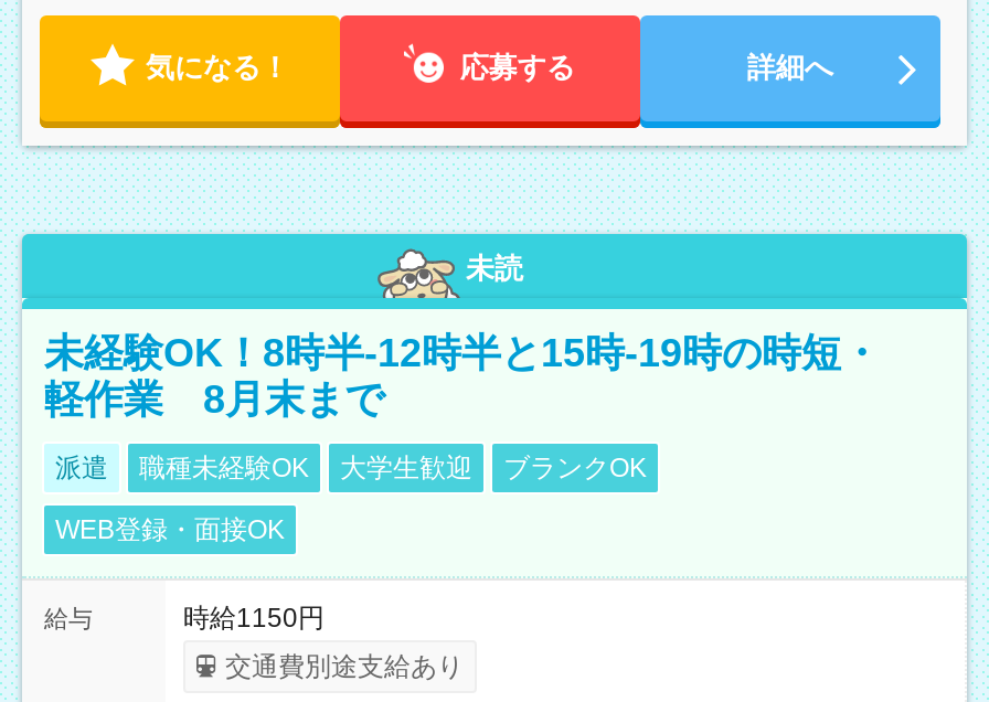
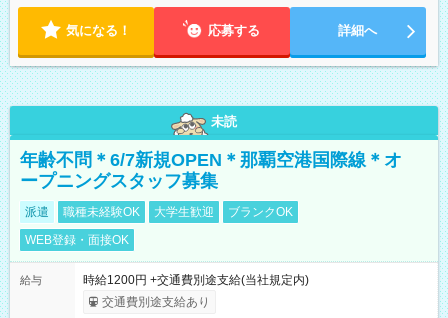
- 未経験OK！8時半-12時半と15時-19時の時短・
- 軽作業 8月末まで
+ 年齢不問＊6/7新規OPEN＊那覇空港国際線＊オ
+ ープニングスタッフ募集

- 時給1150円
+ 時給1200円 +交通費別途支給(当社規定内)
